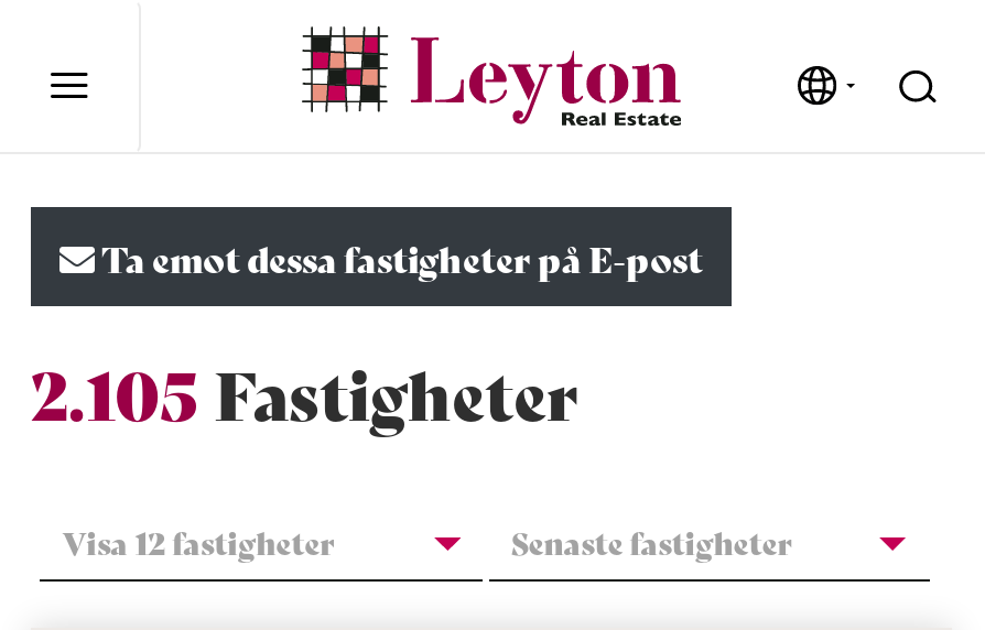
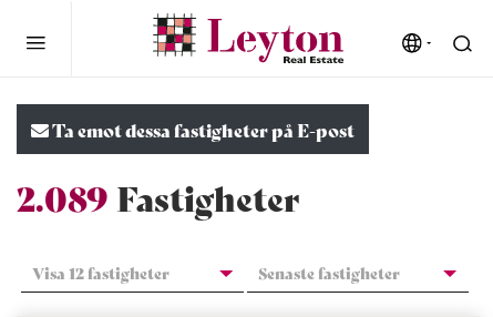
- 2.105 Fastigheter
+ 2.089 Fastigheter
